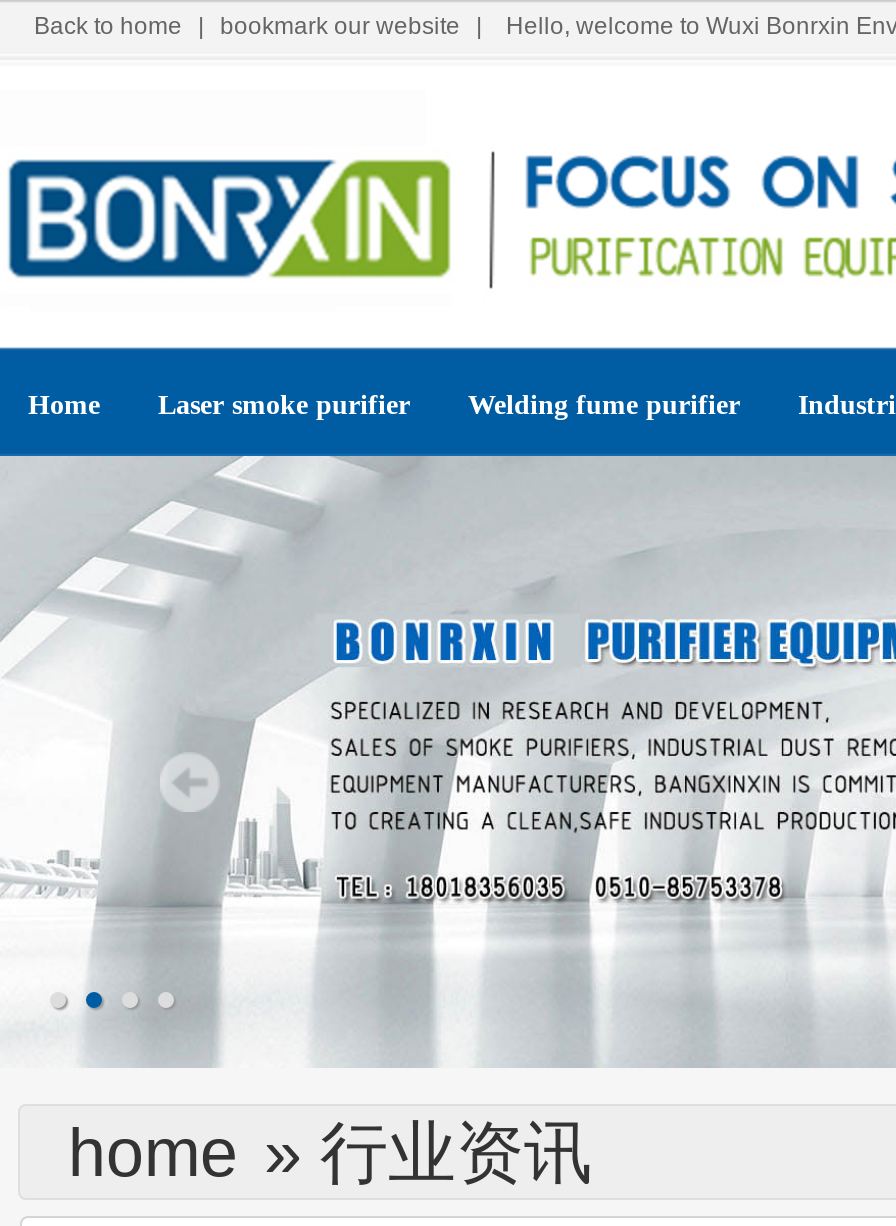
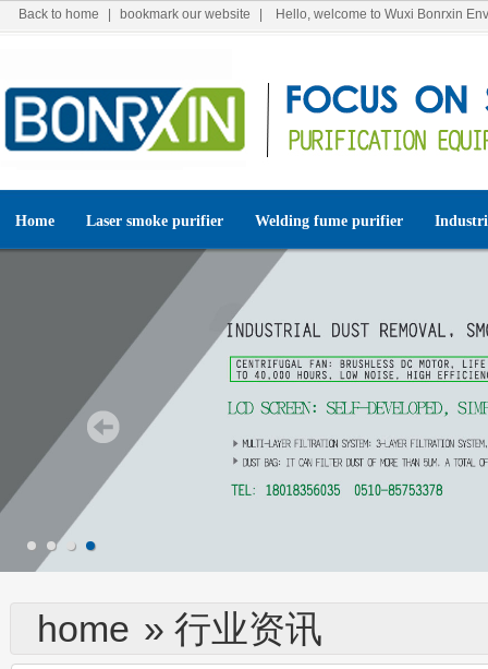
- [image]
+ [image]
